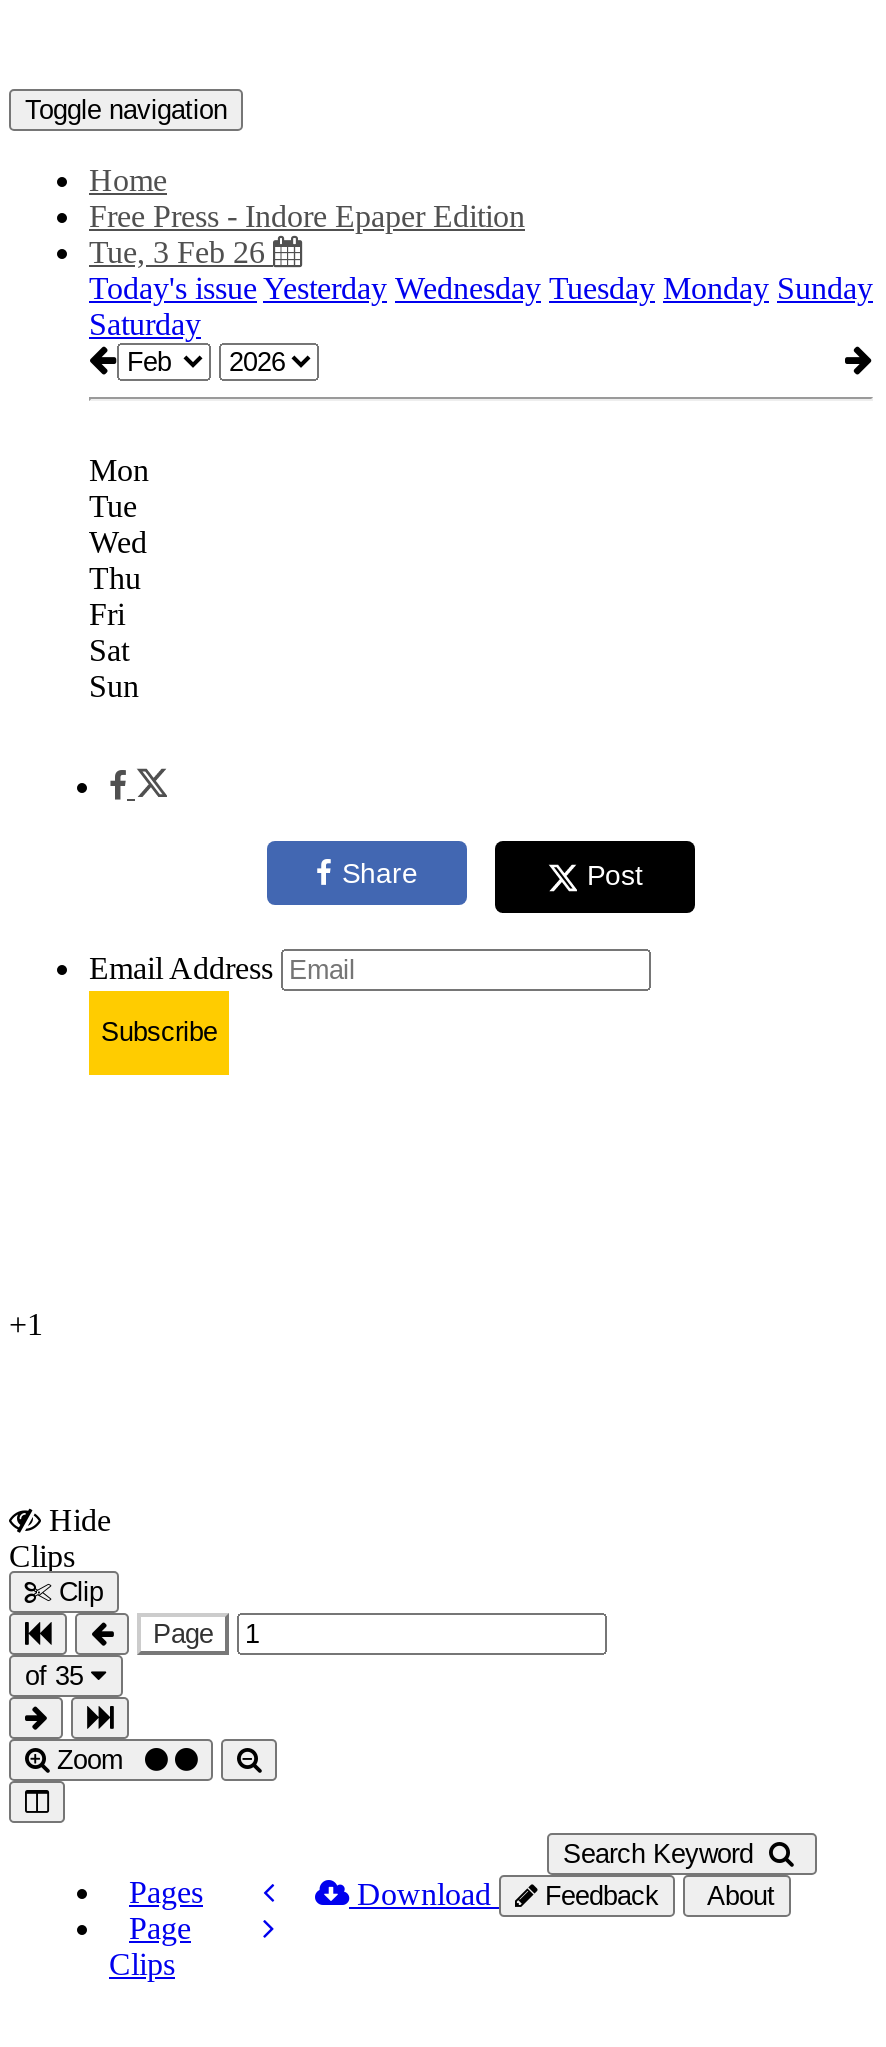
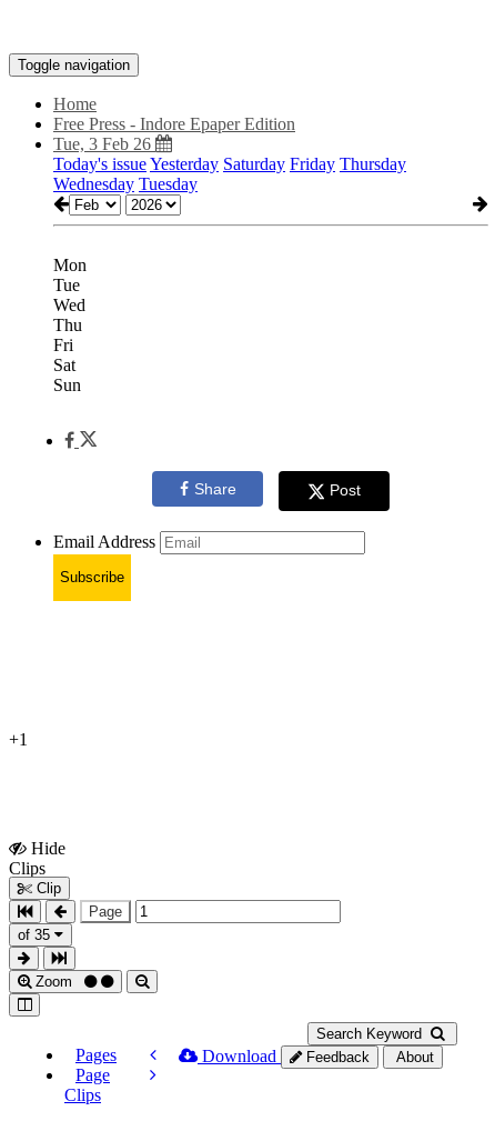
- Today's issue Yesterday Wednesday Tuesday Monday Sunday
- Saturday
+ Today's issue Yesterday Saturday Friday Thursday
+ Wednesday Tuesday
